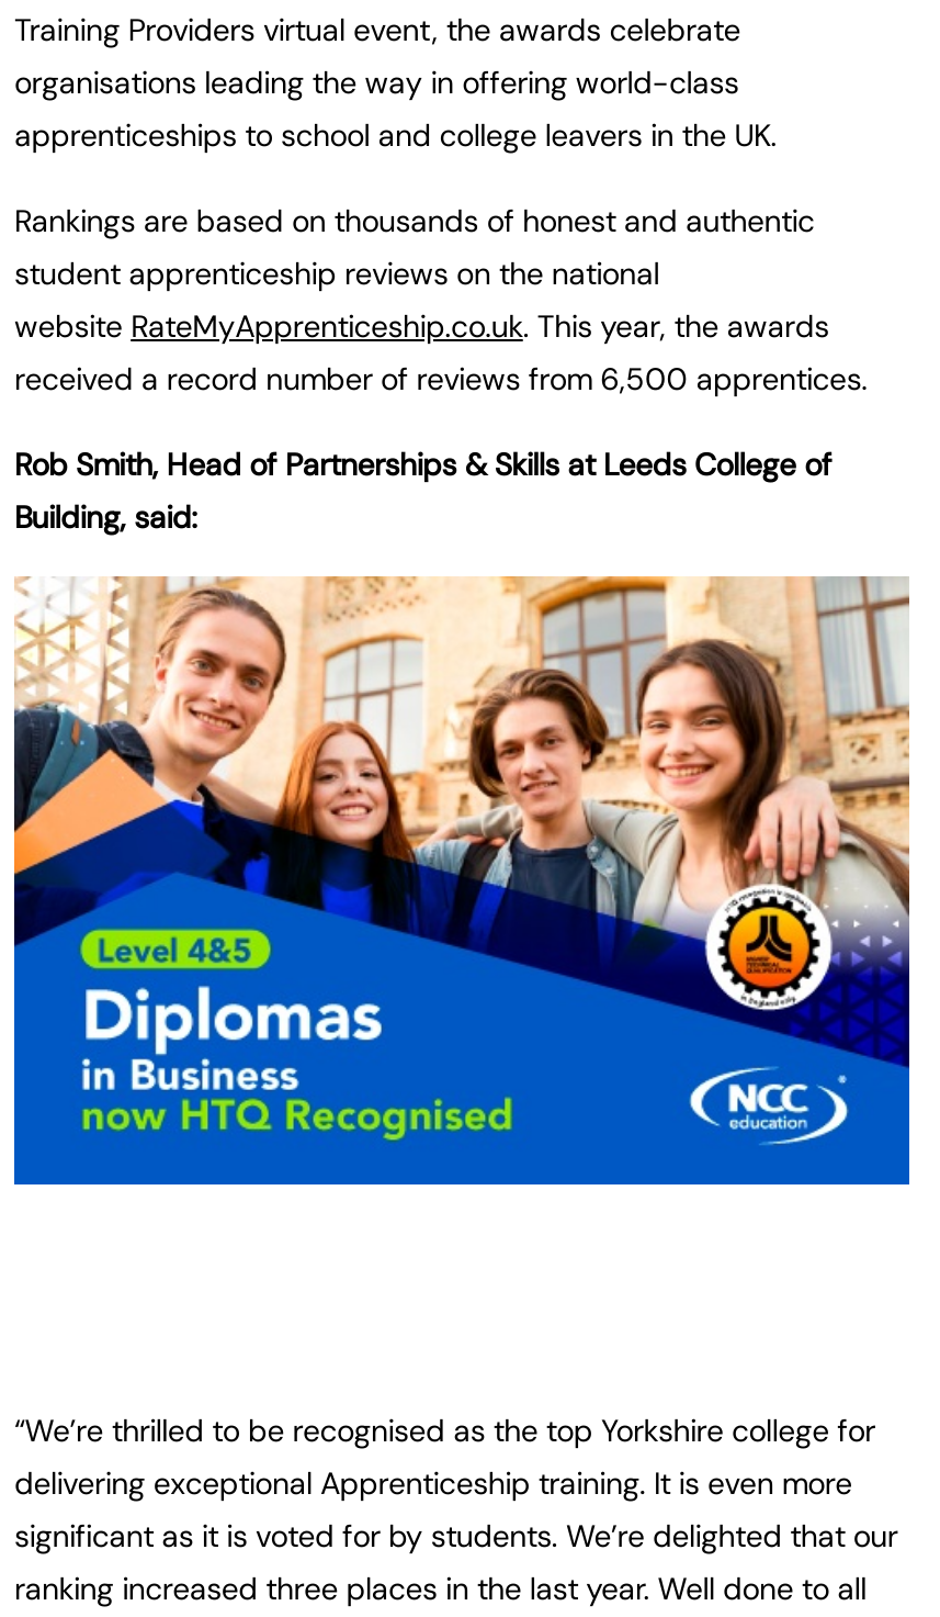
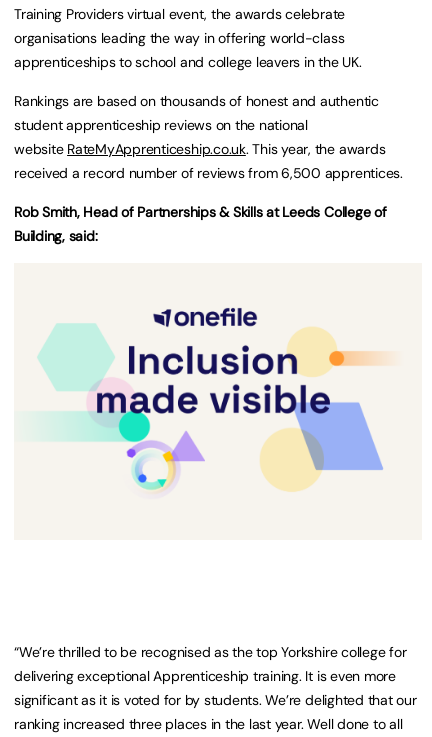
- [image]
+ [image]
